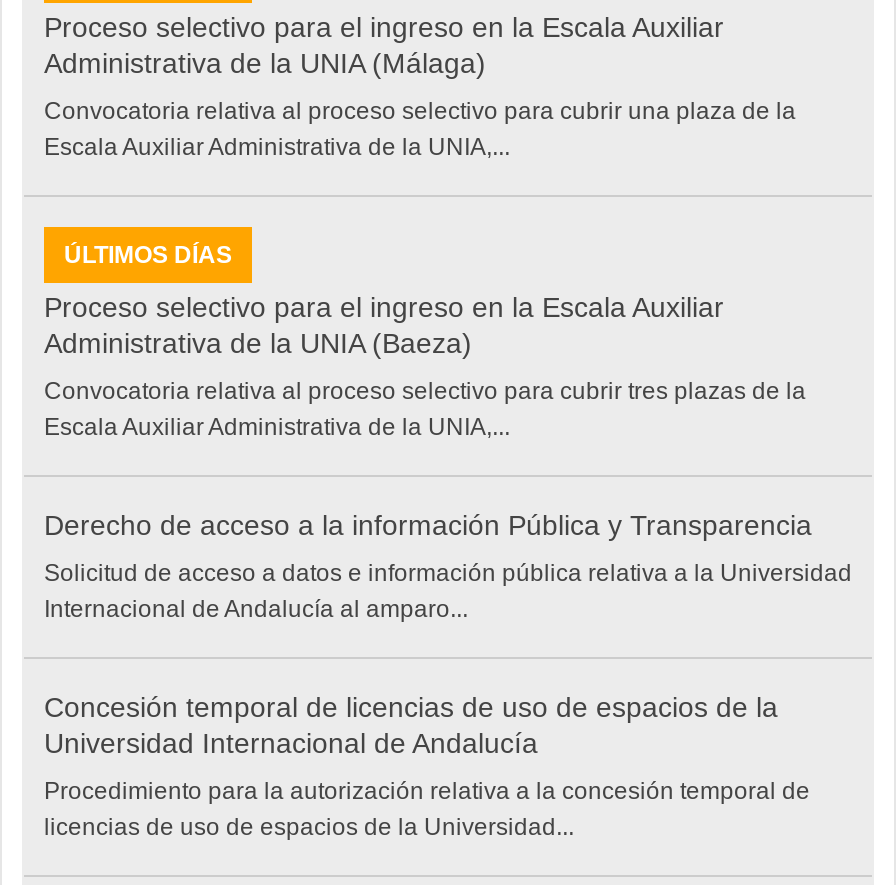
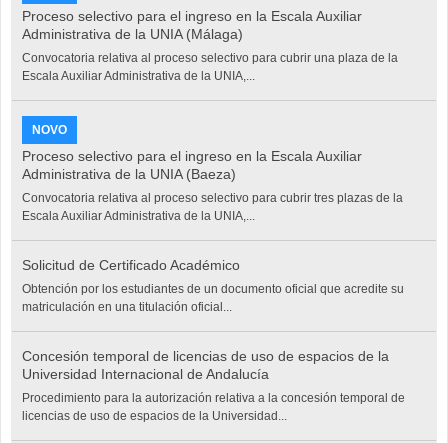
- ÚLTIMOS DÍAS
+ NOVO

- Derecho de acceso a la información Pública y Transparencia
+ Solicitud de Certificado Académico

- Solicitud de acceso a datos e información pública relativa a la Universidad
- Internacional de Andalucía al amparo...
+ Obtención por los estudiantes de un documento oficial que acredite su
+ matriculación en una titulación oficial...
